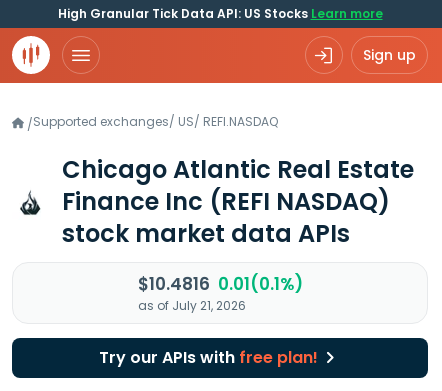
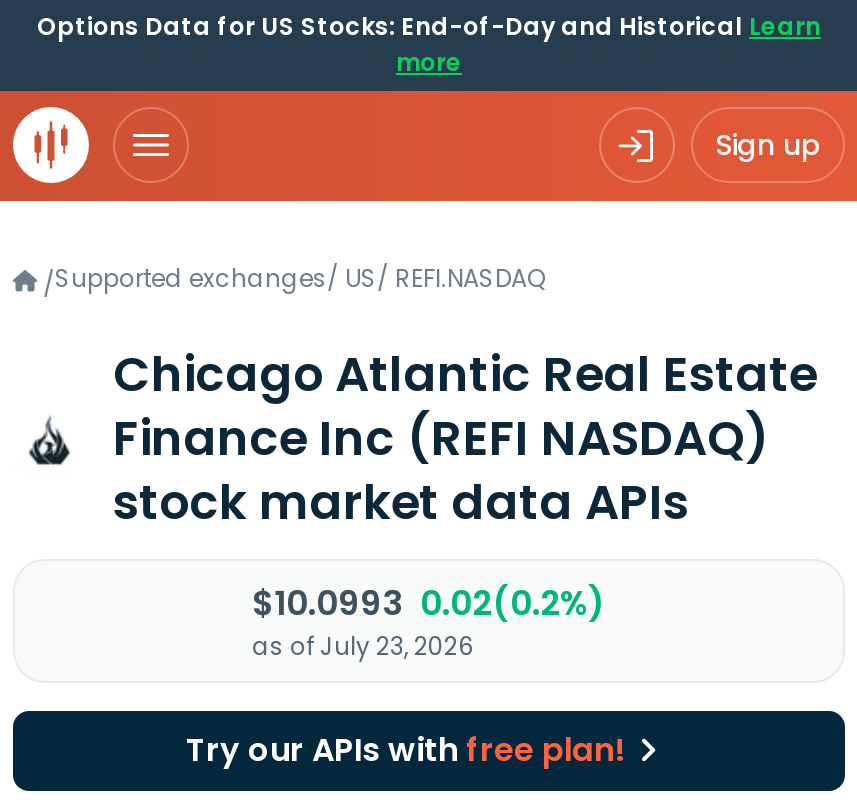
- High Granular Tick Data API: US Stocks Learn more
+ Options Data for US Stocks: End-of-Day and Historical Learn
+ more

- $10.4816 0.01(0.1%)
+ $10.0993 0.02(0.2%)

- as of July 21, 2026
+ as of July 23, 2026
